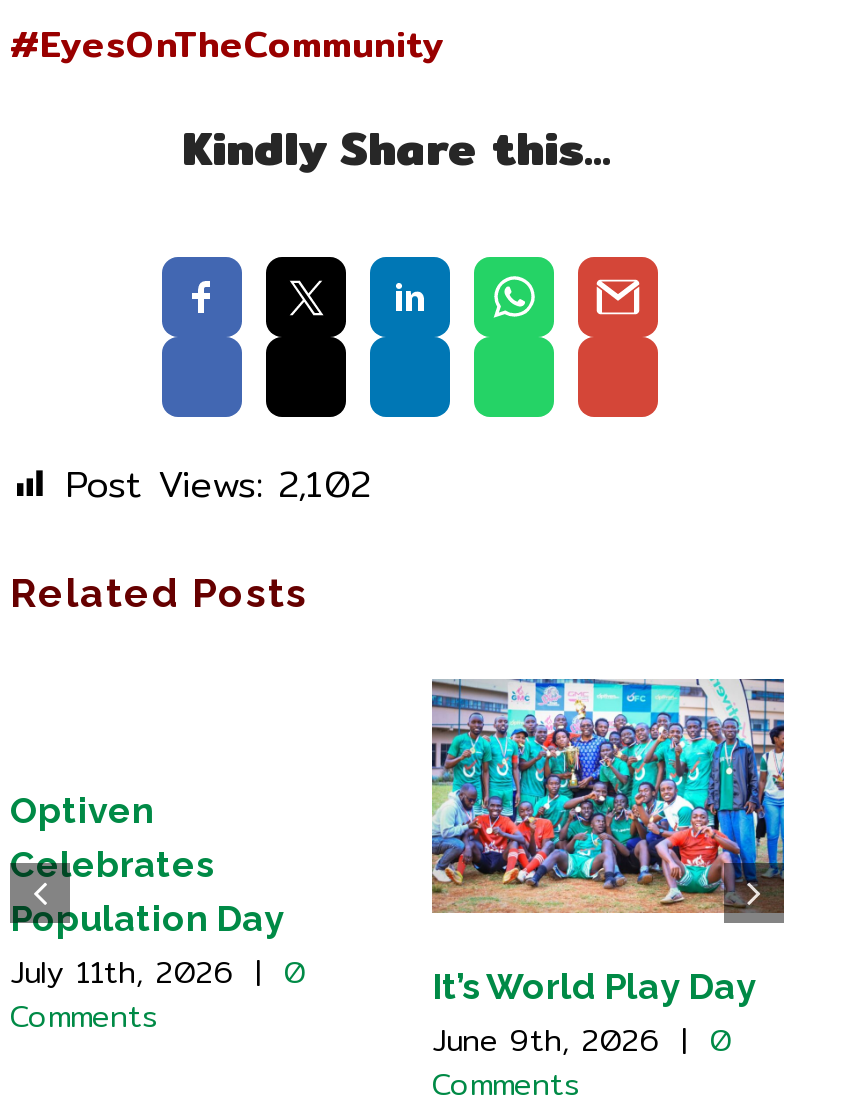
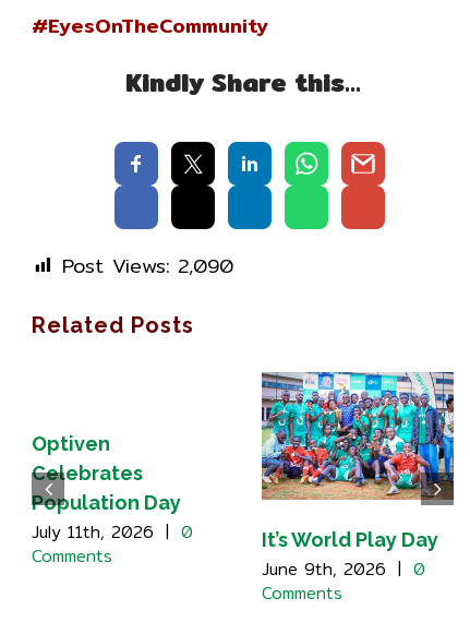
- Post Views: 2,102
+ Post Views: 2,090
